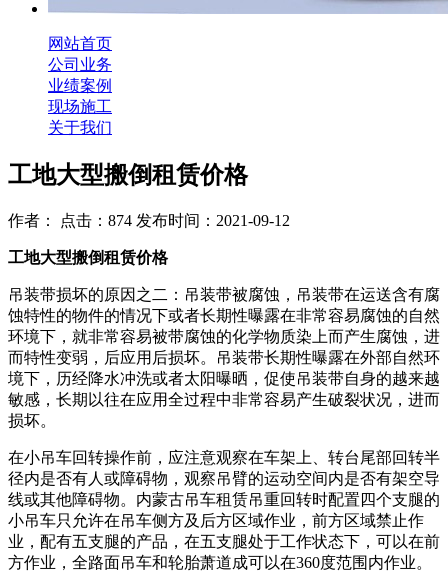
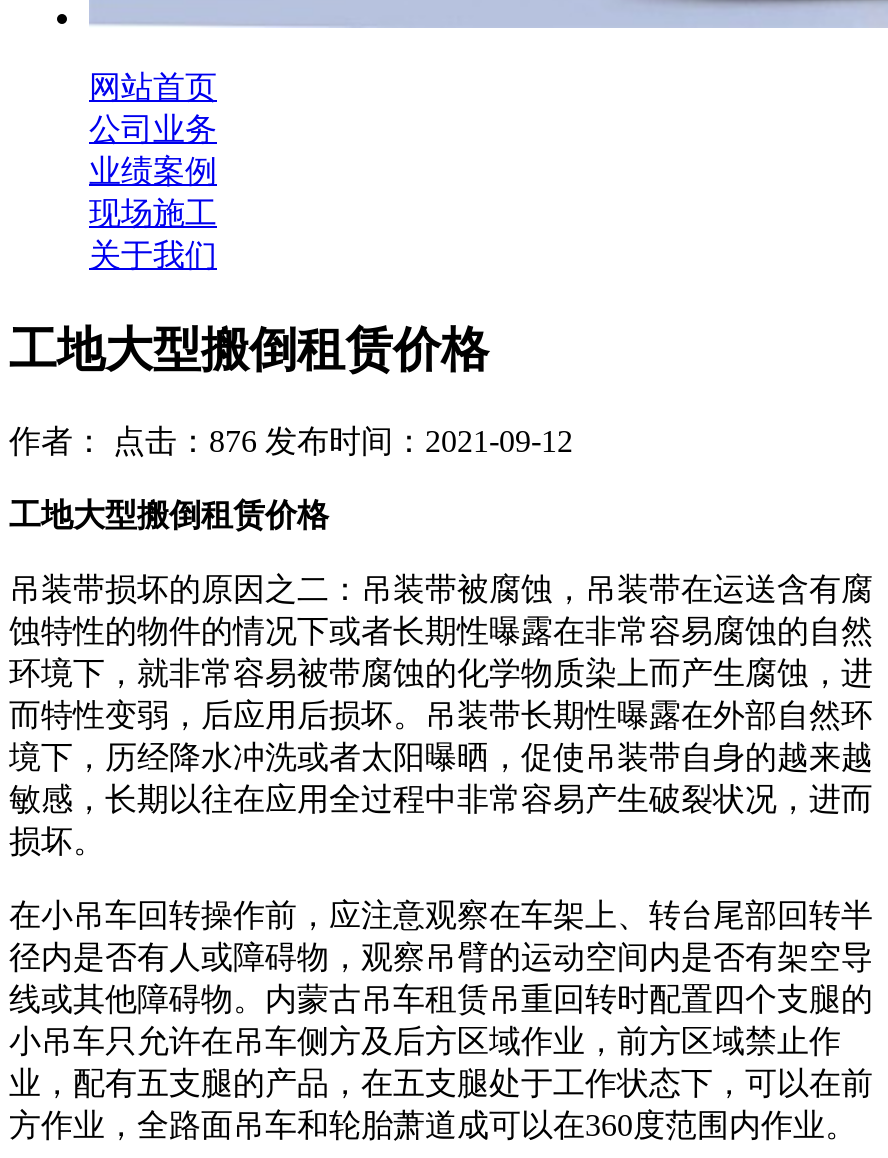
- 作者： 点击：874 发布时间：2021-09-12
+ 作者： 点击：876 发布时间：2021-09-12
